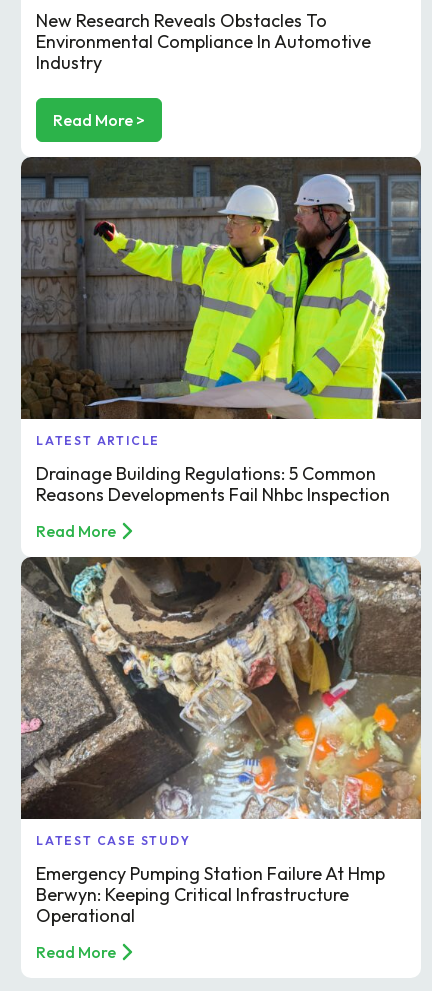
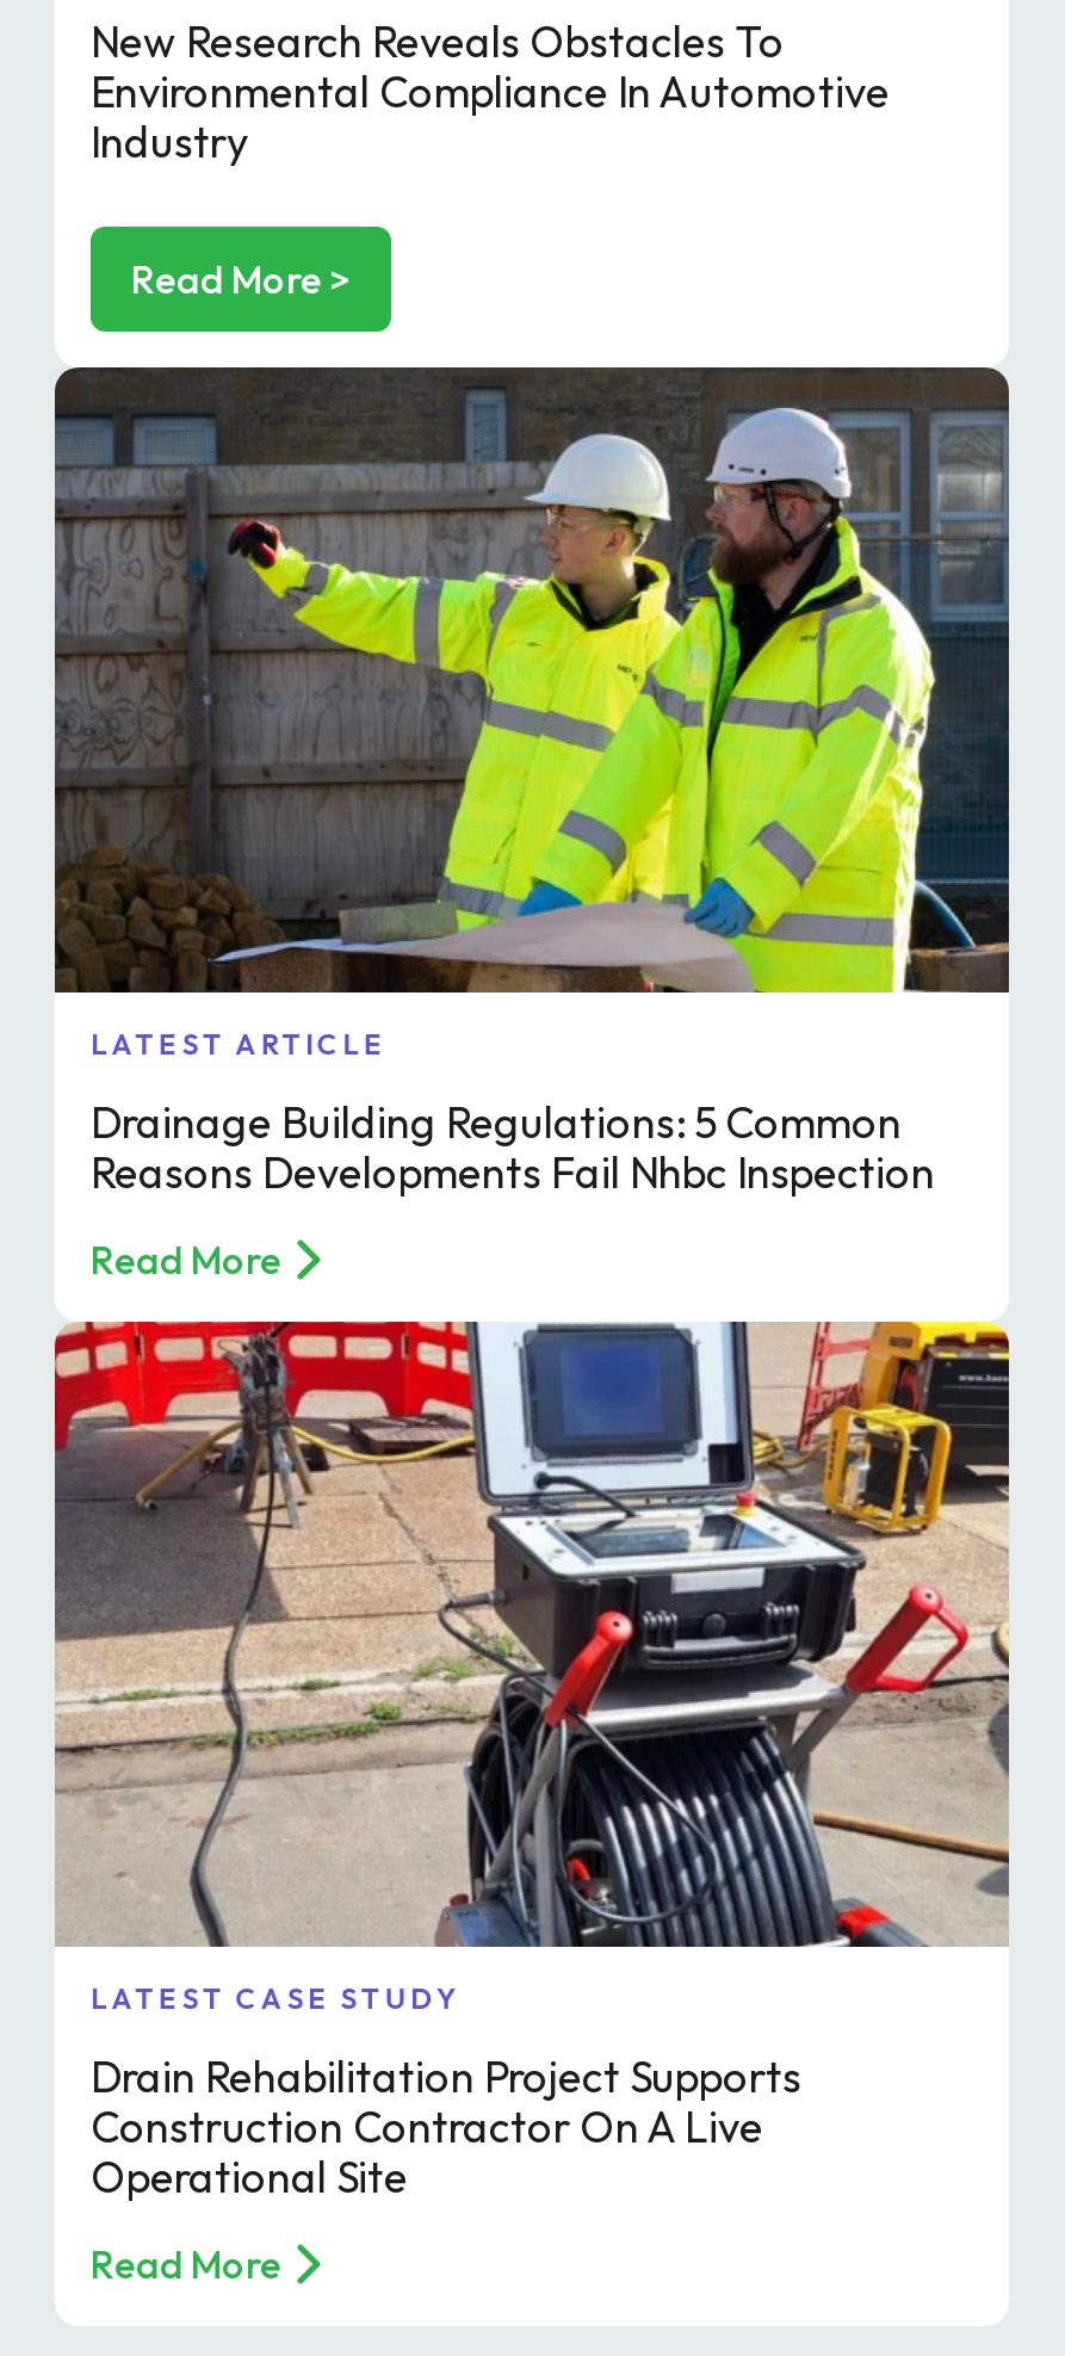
- [image]
+ [image]

- Emergency Pumping Station Failure At Hmp
- Berwyn: Keeping Critical Infrastructure
- Operational
+ Drain Rehabilitation Project Supports
+ Construction Contractor On A Live
+ Operational Site
